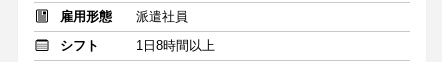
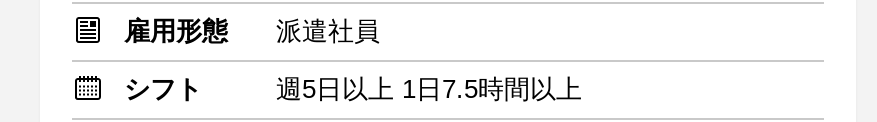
- 1日8時間以上
+ 週5日以上 1日7.5時間以上
